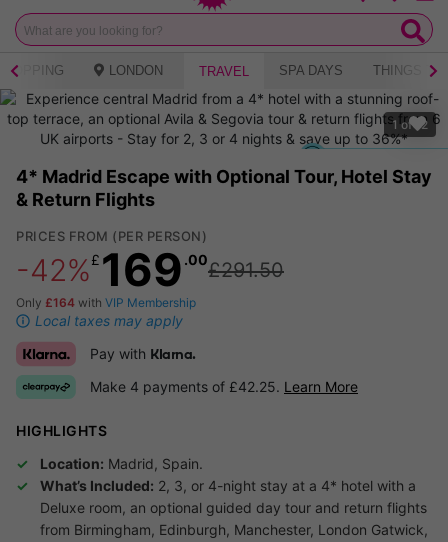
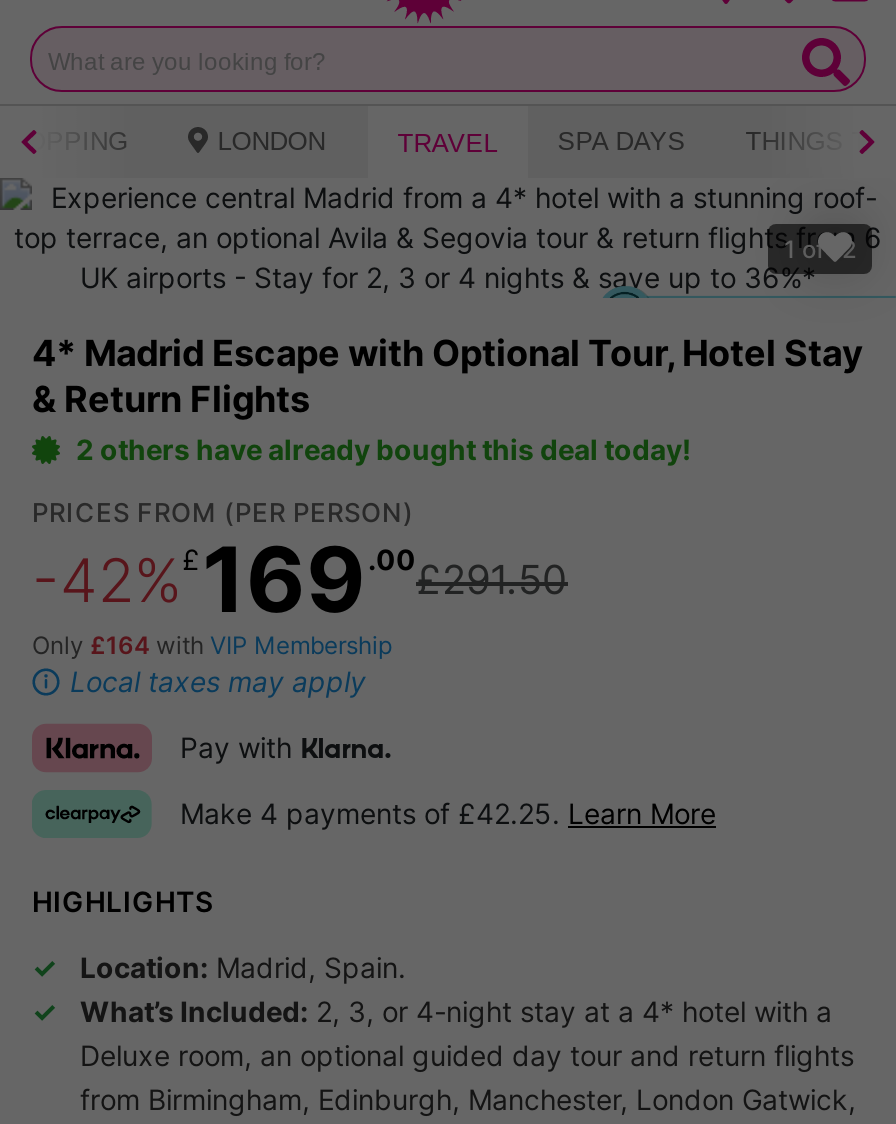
+ 2 others have already bought this deal today!
